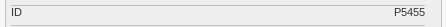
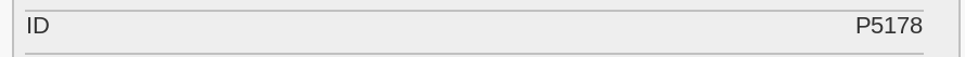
- P5455
+ P5178
